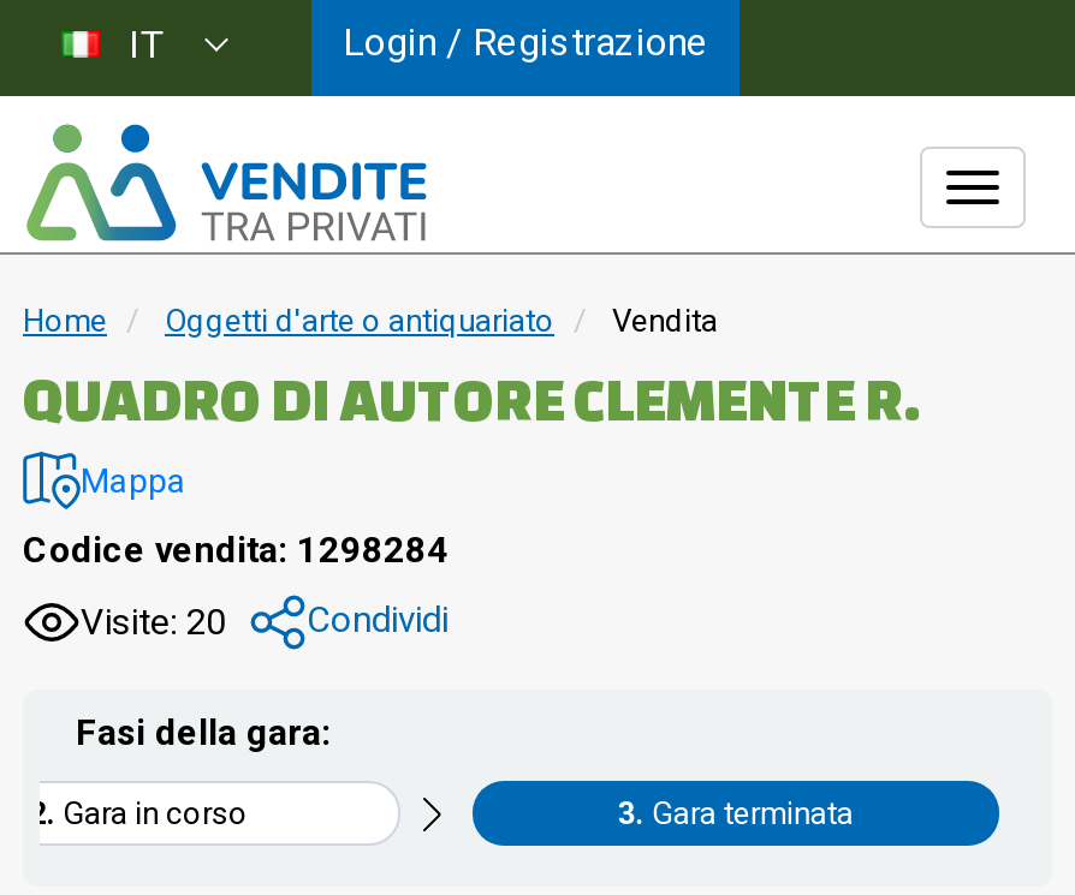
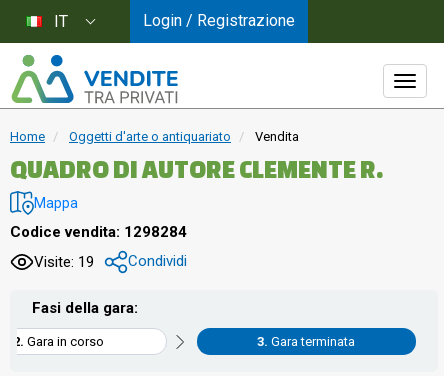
- Visite: 20 Condividi
+ Visite: 19 Condividi
